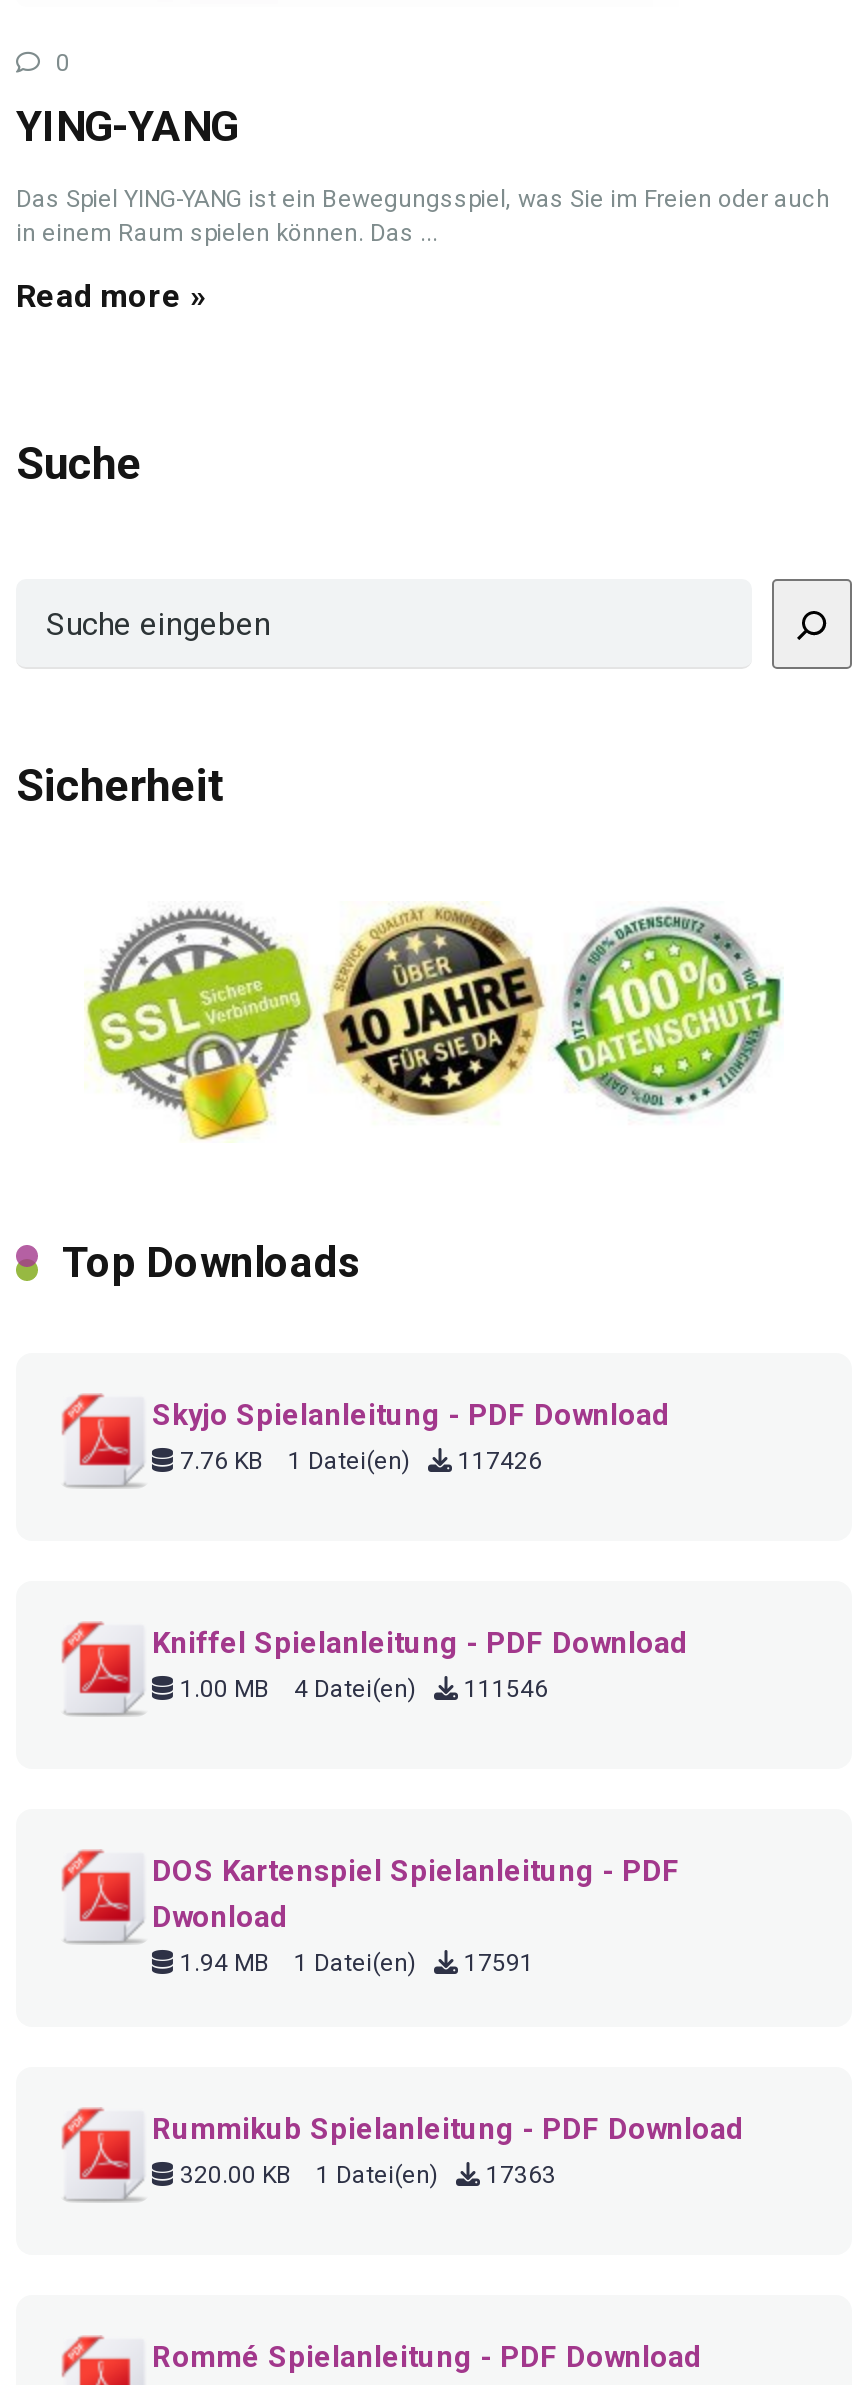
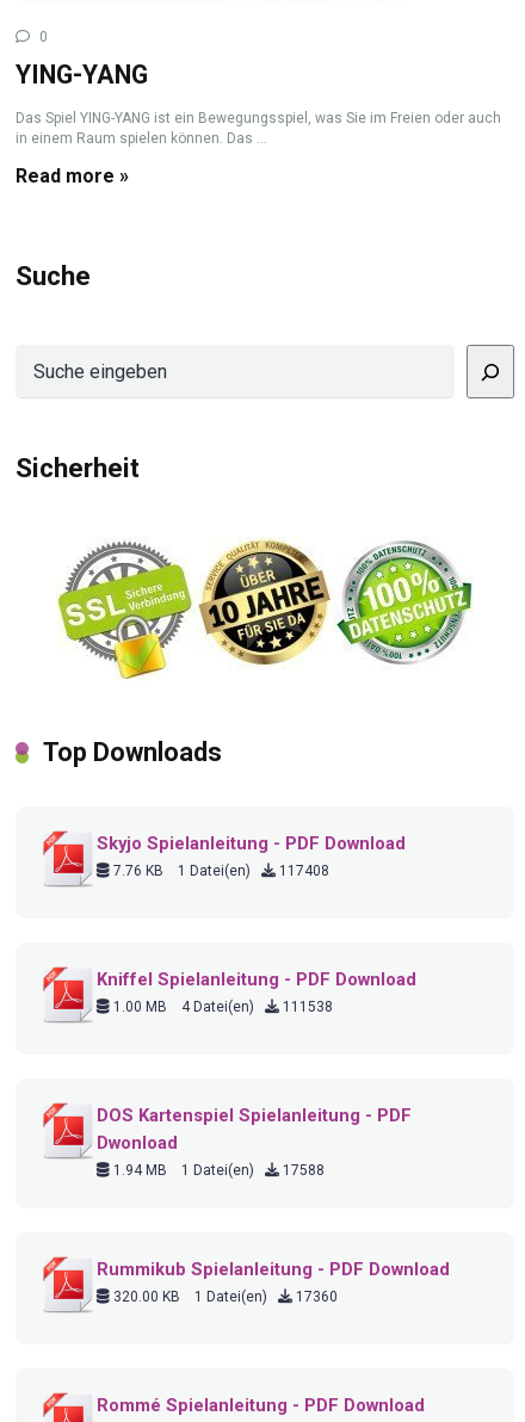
- 7.76 KB 1 Datei(en) 117426
+ 7.76 KB 1 Datei(en) 117408

- 1.00 MB 4 Datei(en) 111546
+ 1.00 MB 4 Datei(en) 111538

- 1.94 MB 1 Datei(en) 17591
+ 1.94 MB 1 Datei(en) 17588

- 320.00 KB 1 Datei(en) 17363
+ 320.00 KB 1 Datei(en) 17360
